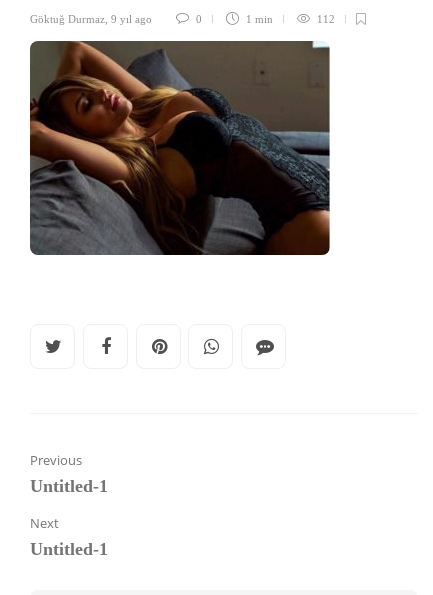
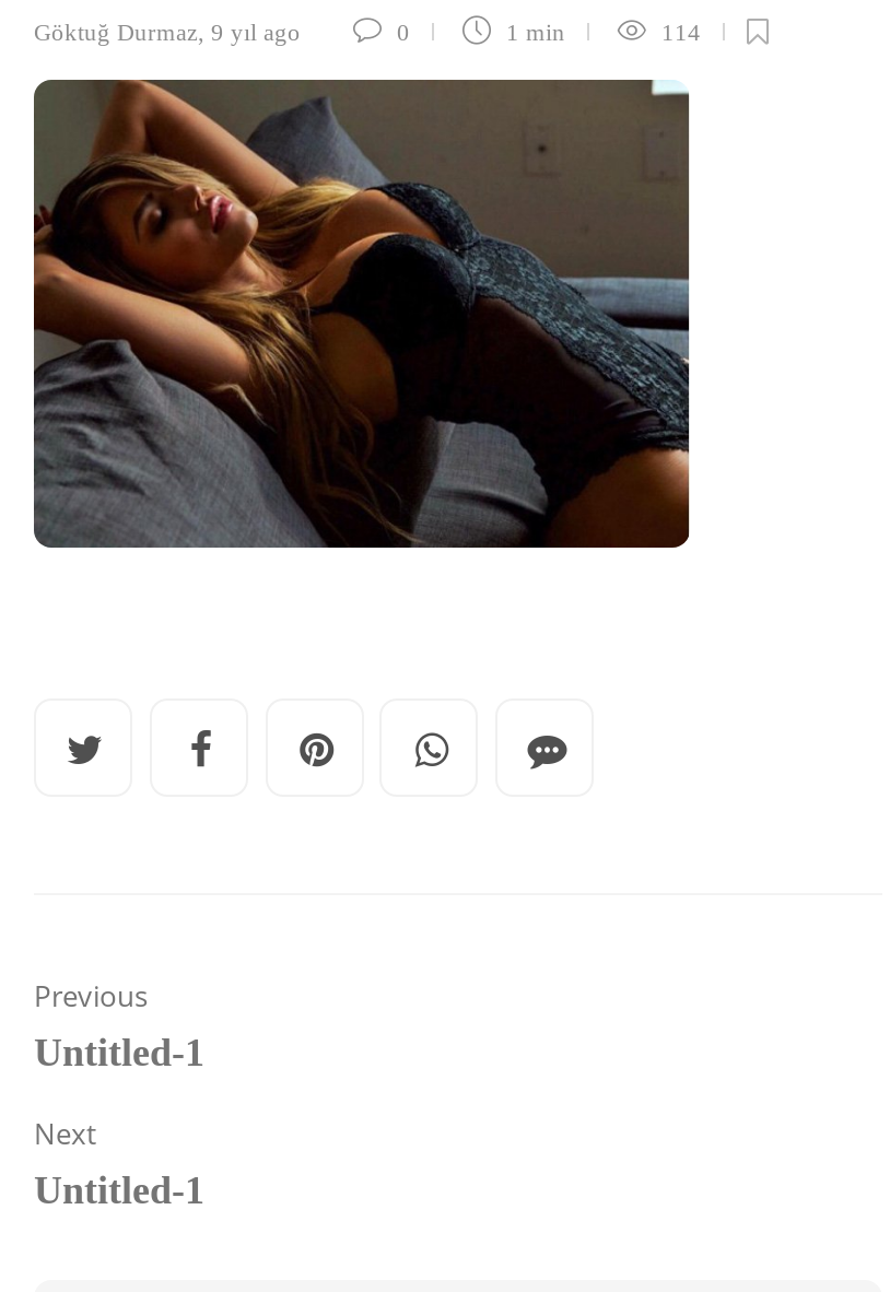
- 112
+ 114
